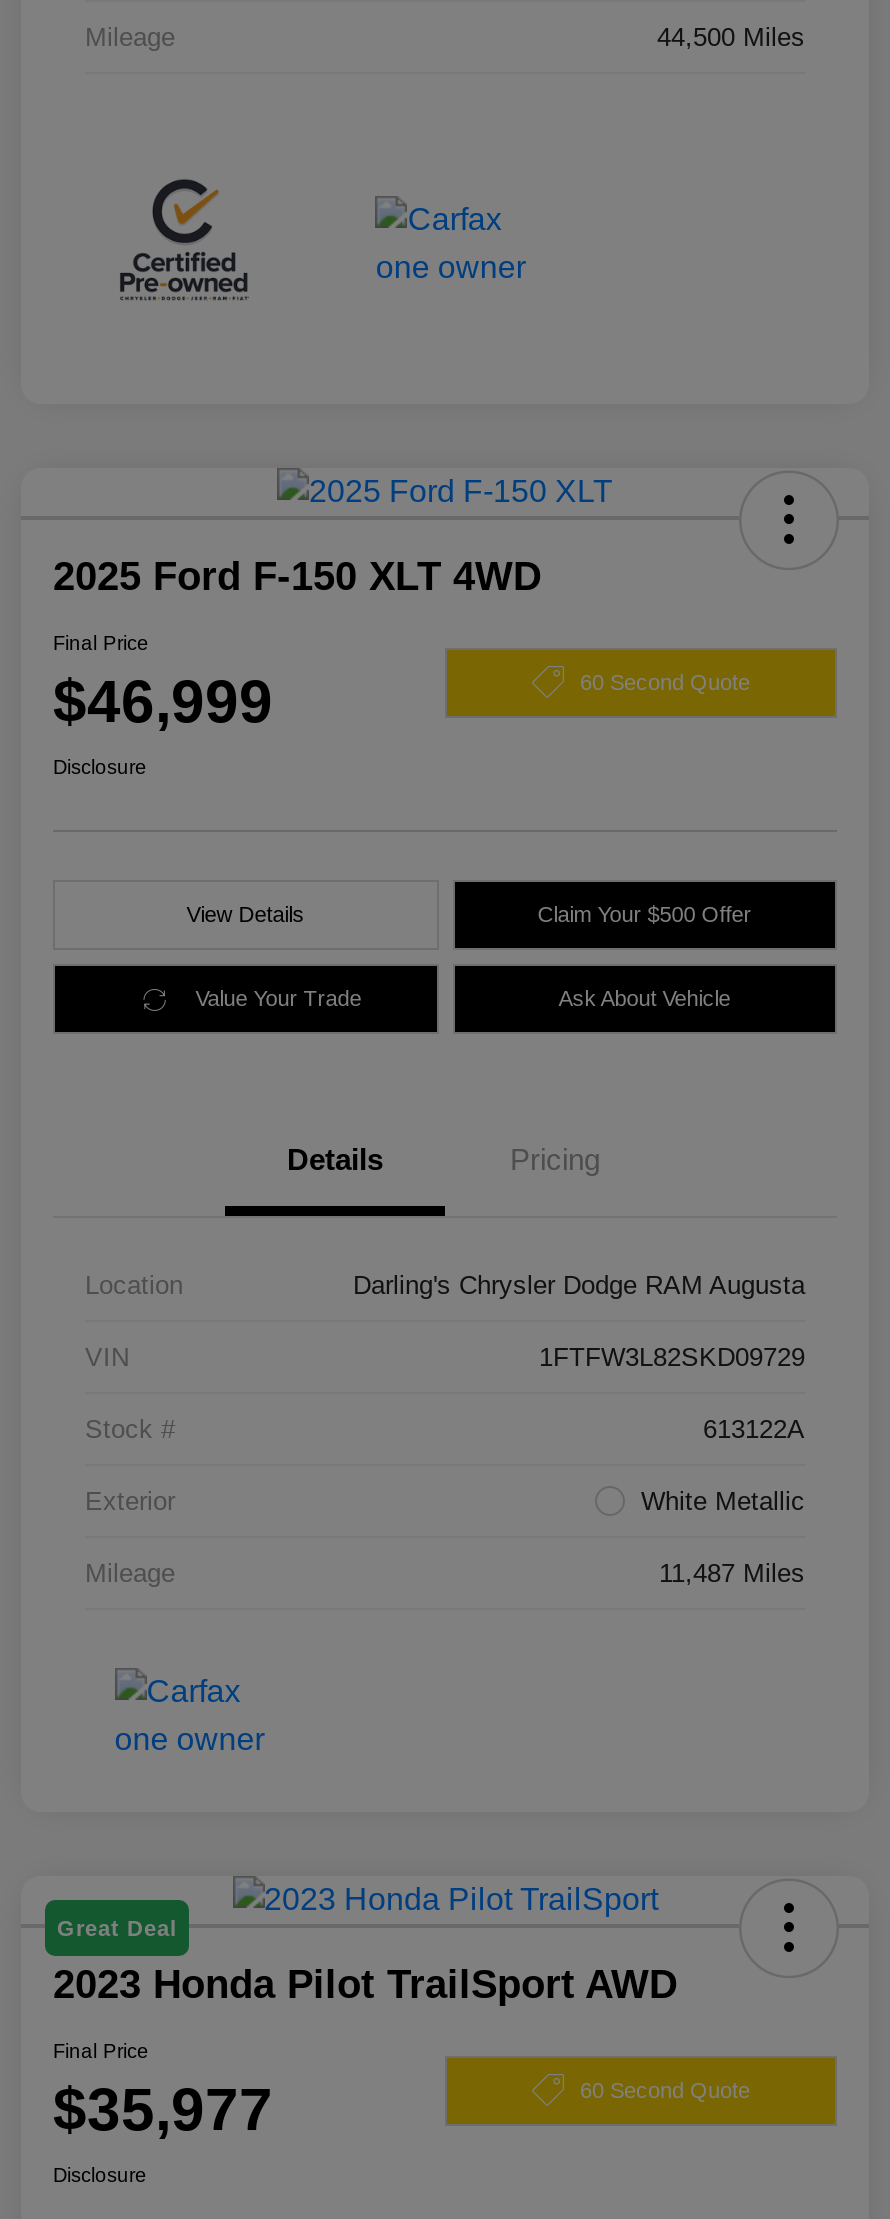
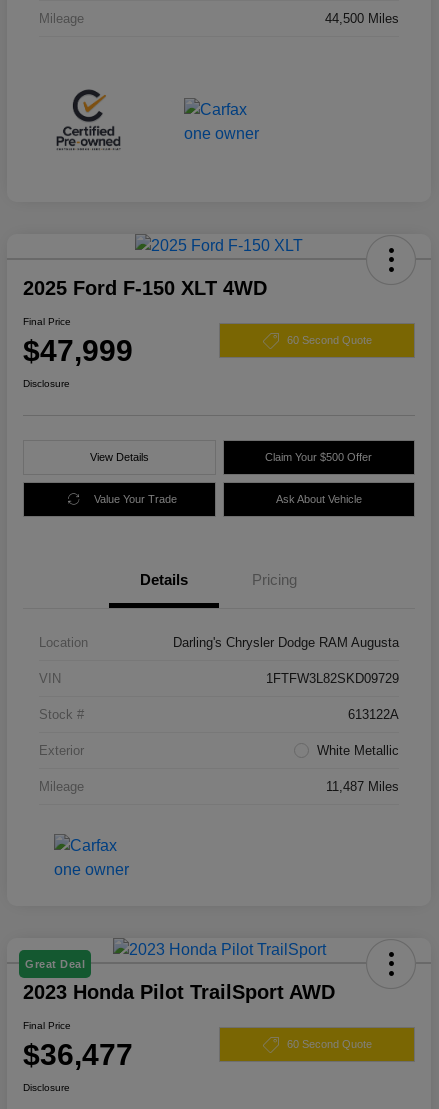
- $46,999
+ $47,999

- $35,977
+ $36,477
